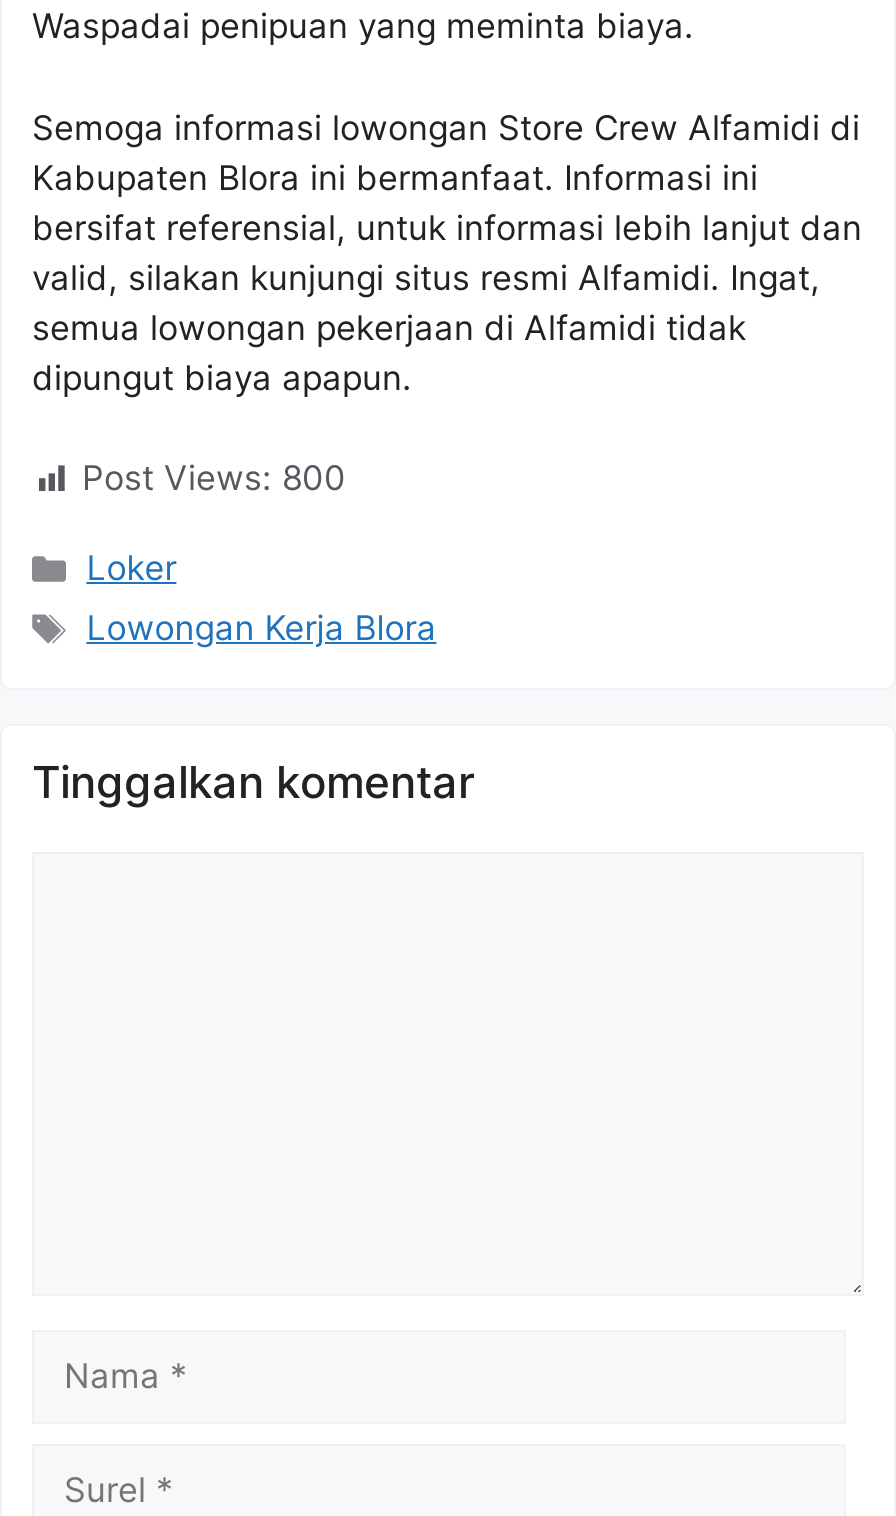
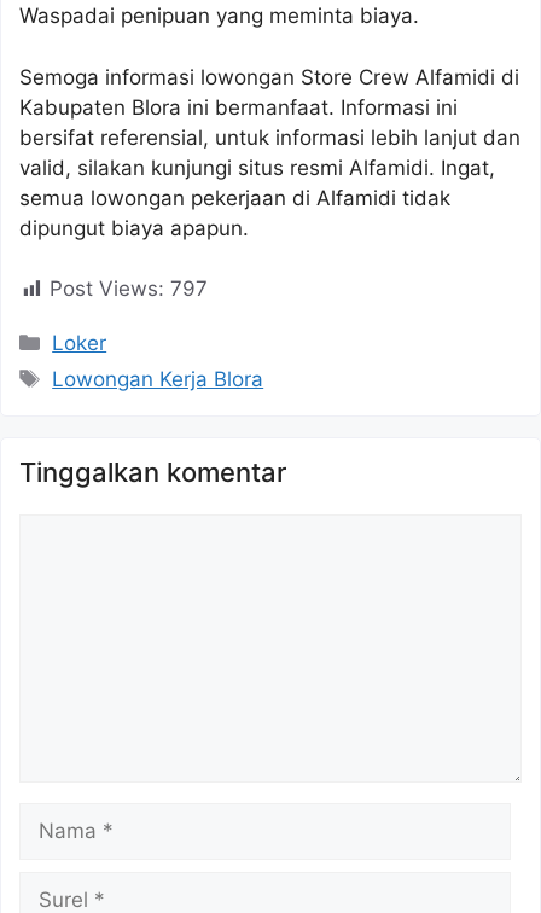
- Post Views: 800
+ Post Views: 797
